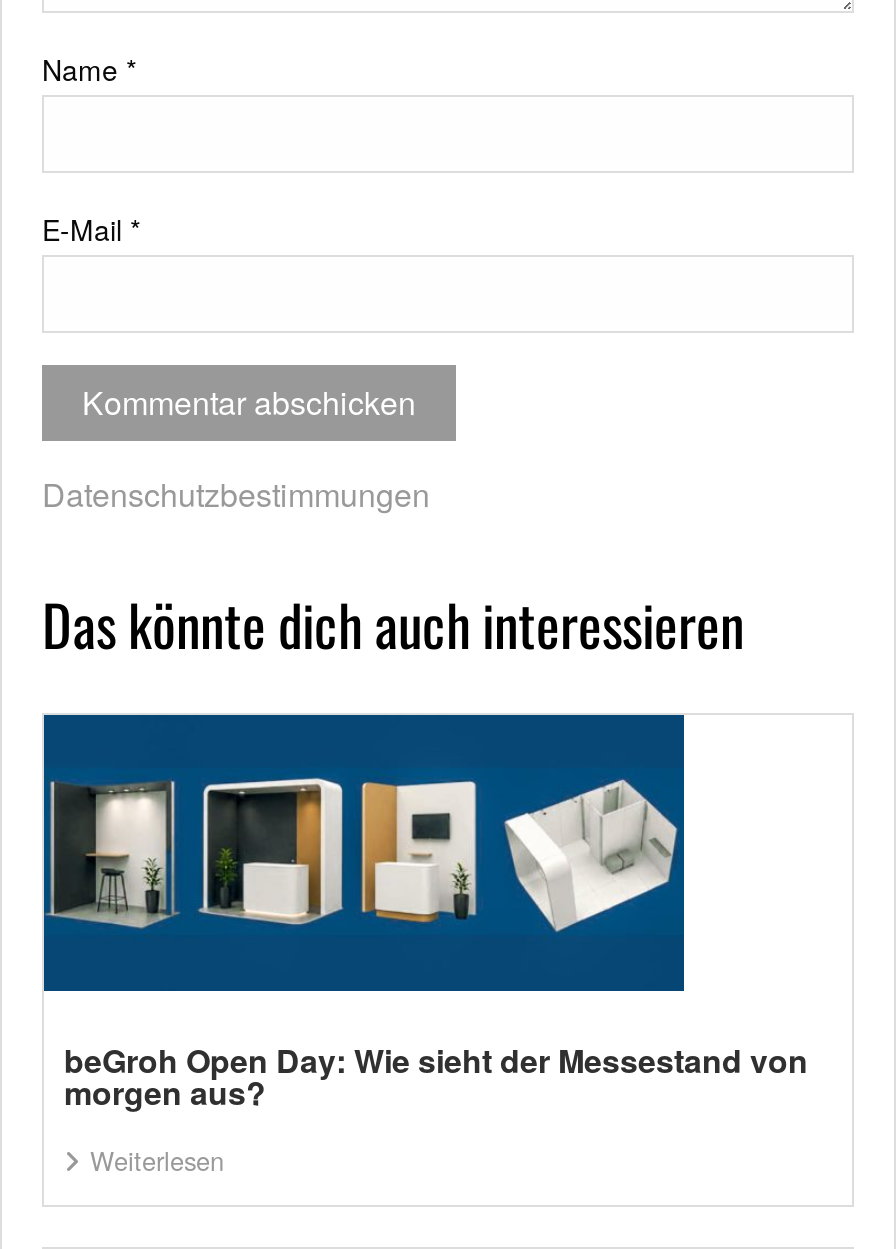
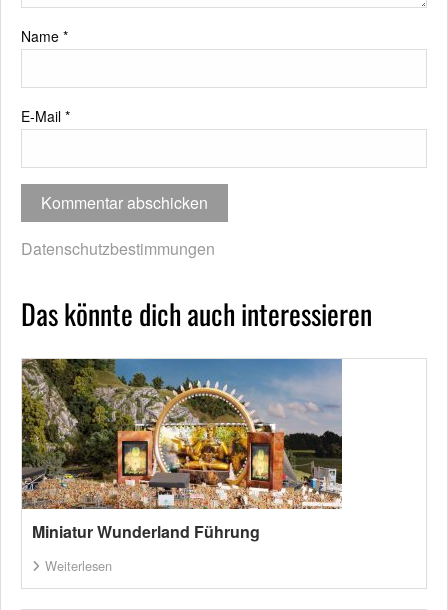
- [image]
- beGroh Open Day: Wie sieht der Messestand von
- morgen aus?
+ [image]
+ Miniatur Wunderland Führung
